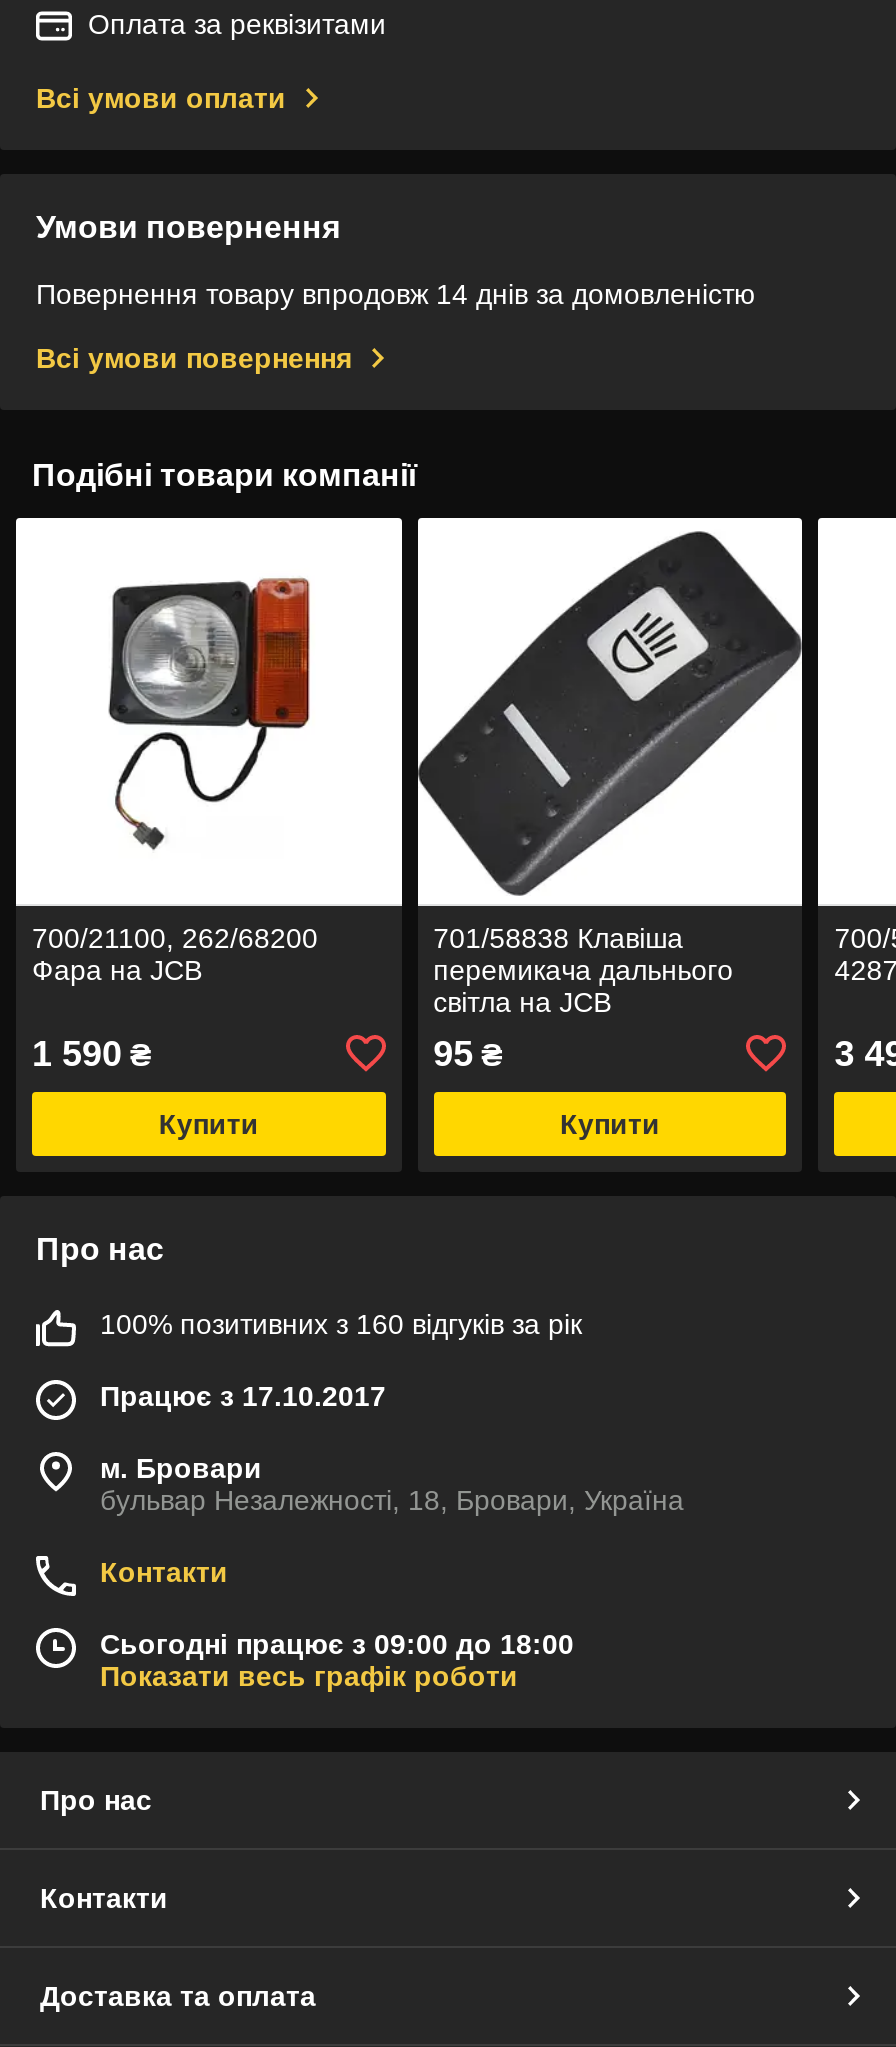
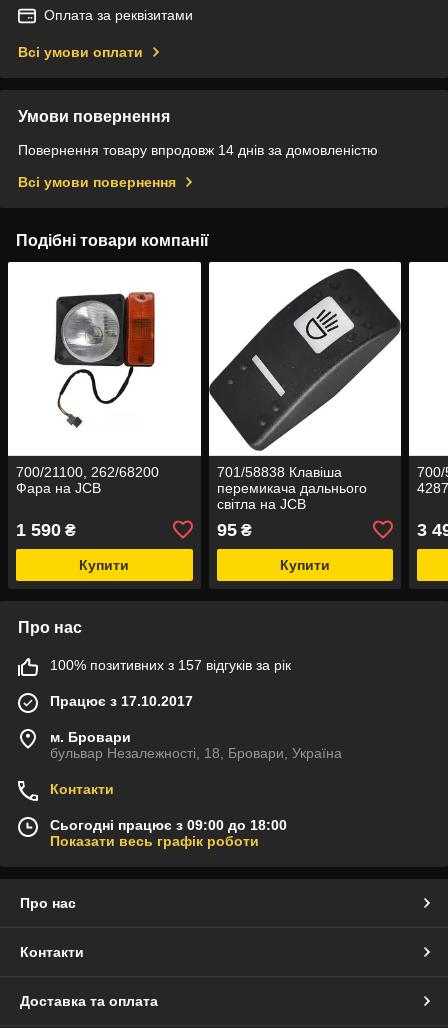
- 100% позитивних з 160 відгуків за рік
+ 100% позитивних з 157 відгуків за рік
